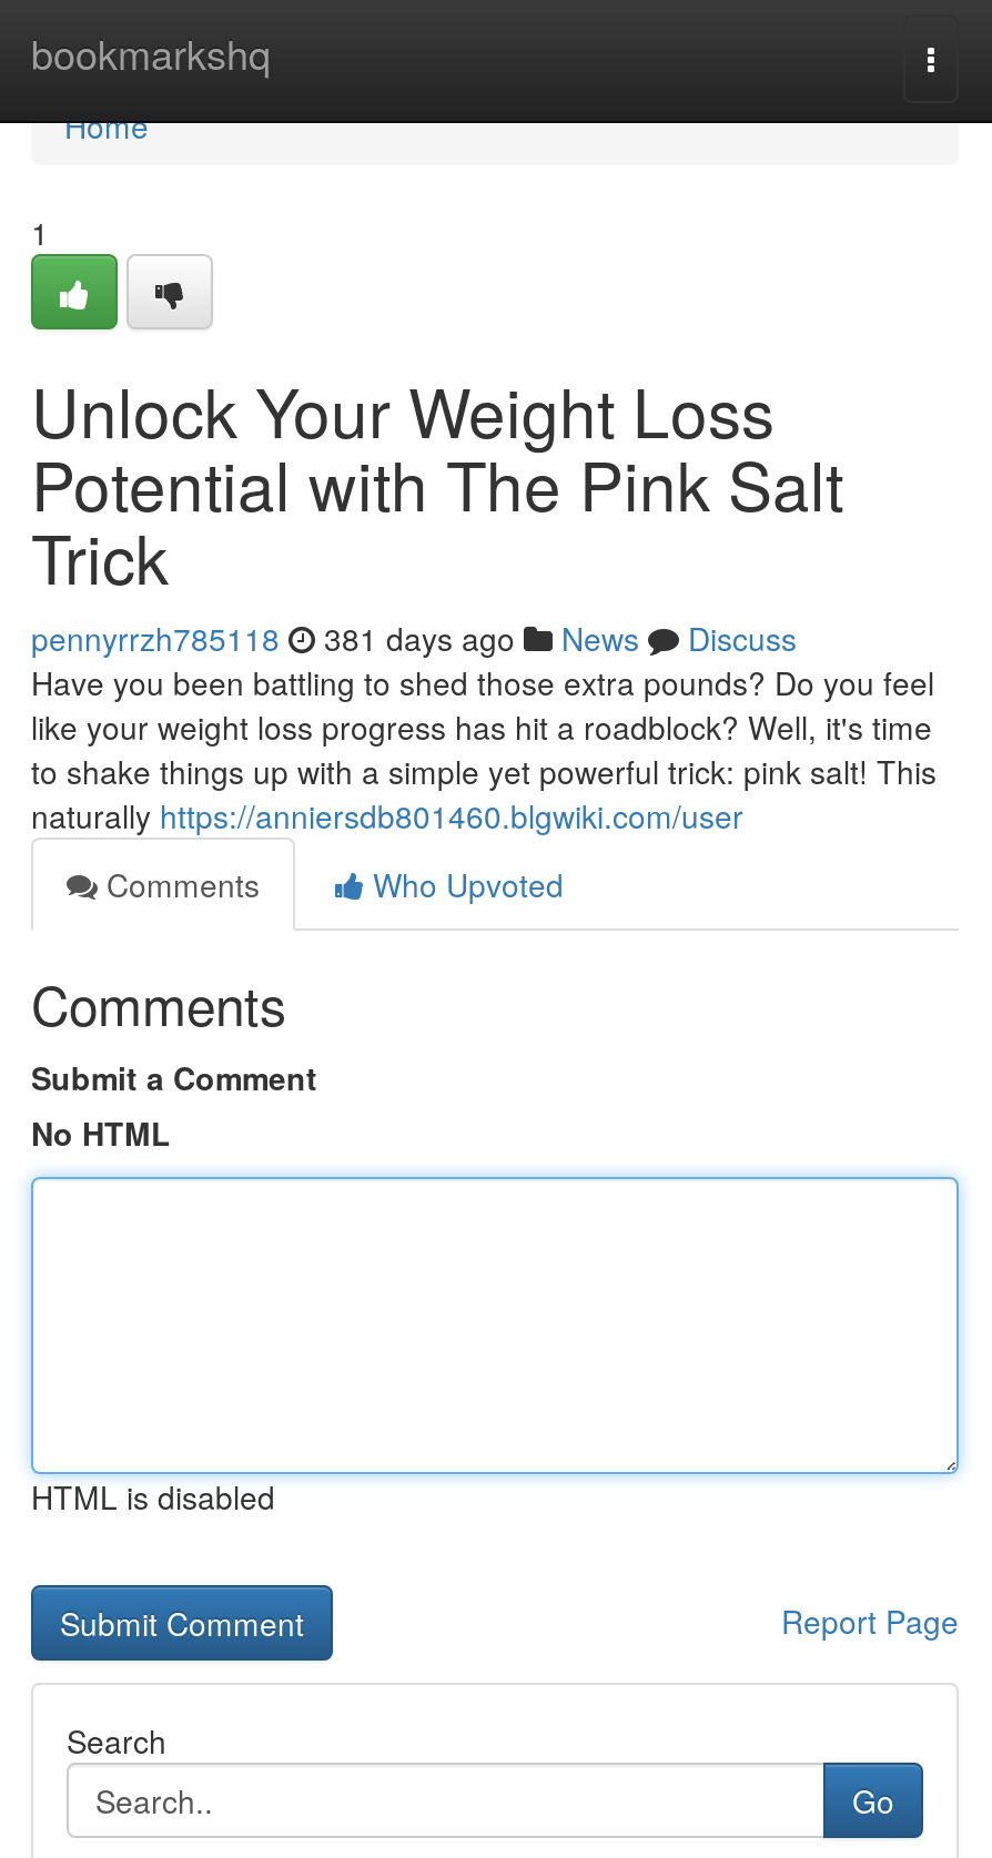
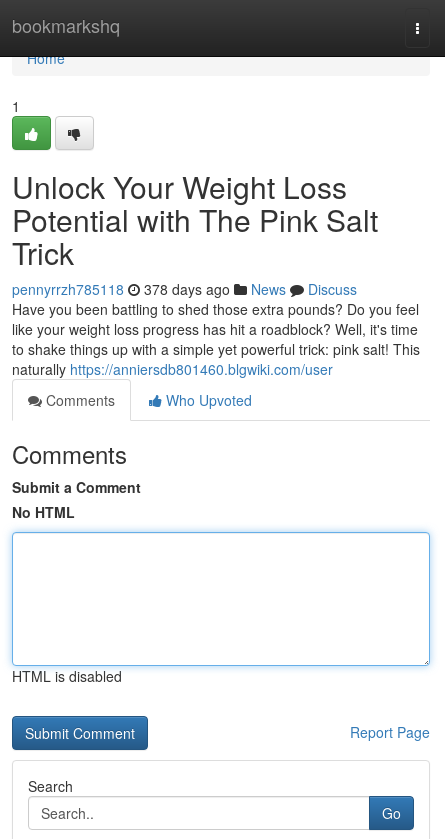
- pennyrrzh785118 381 days ago News Discuss
+ pennyrrzh785118 378 days ago News Discuss
